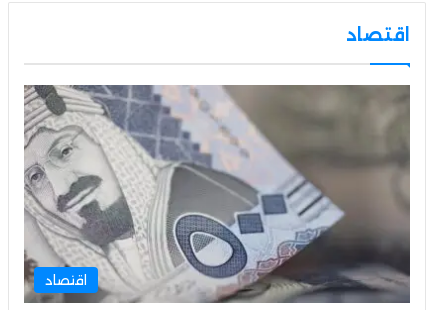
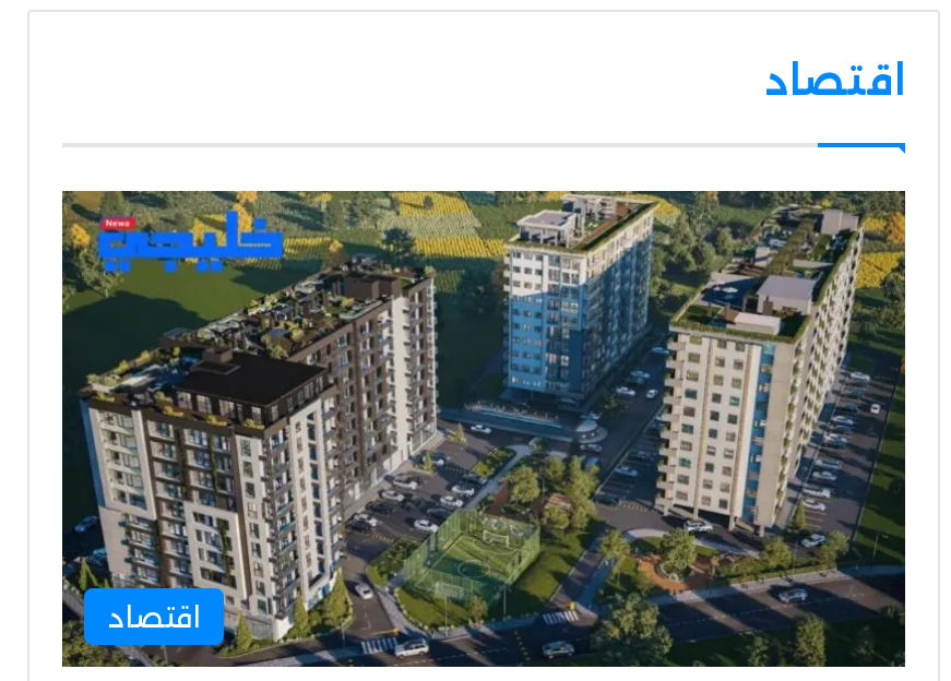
- [image]
+ [image]
